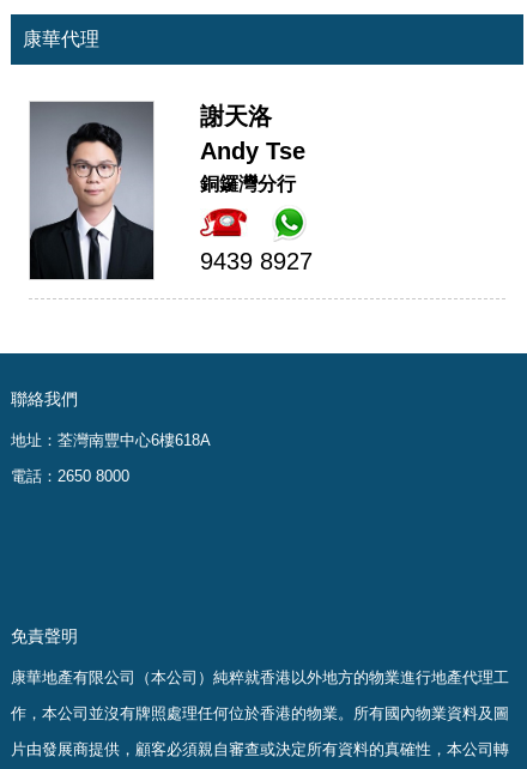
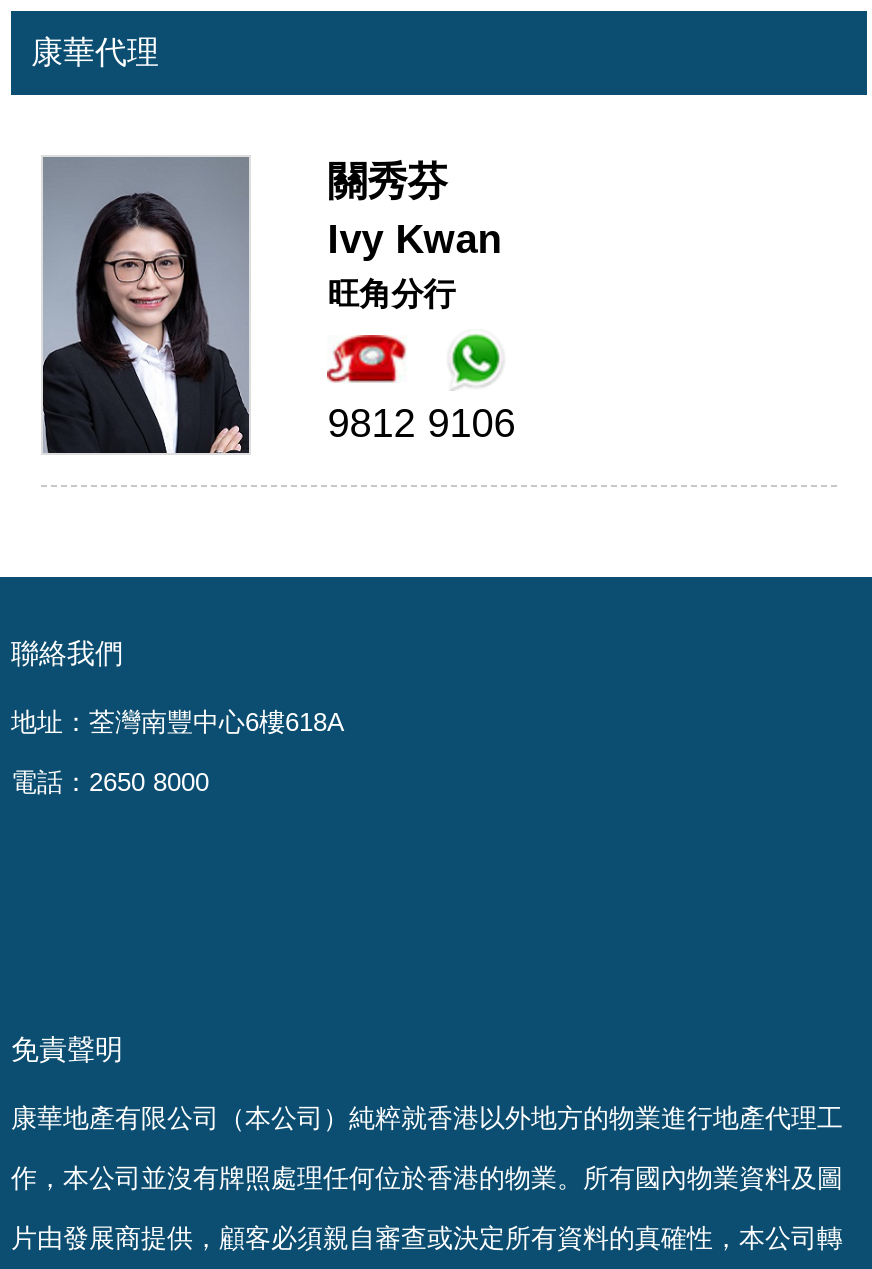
- [image]
- 謝天洛
- Andy Tse
- 銅鑼灣分行
+ [image]
+ 關秀芬
+ Ivy Kwan
+ 旺角分行

- 9439 8927
+ 9812 9106
